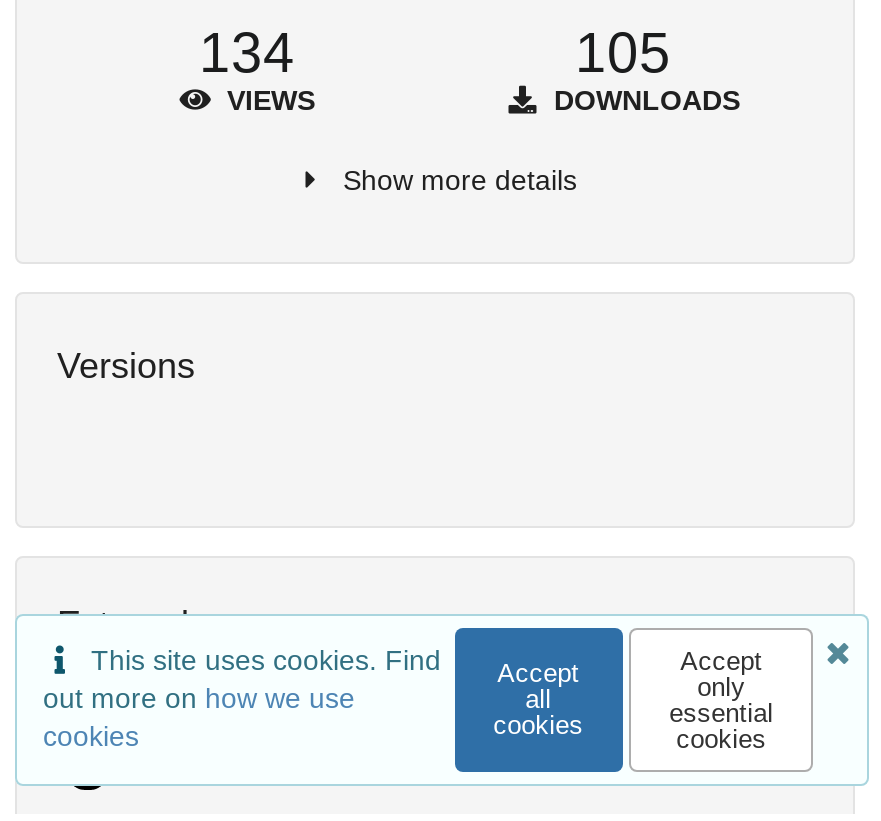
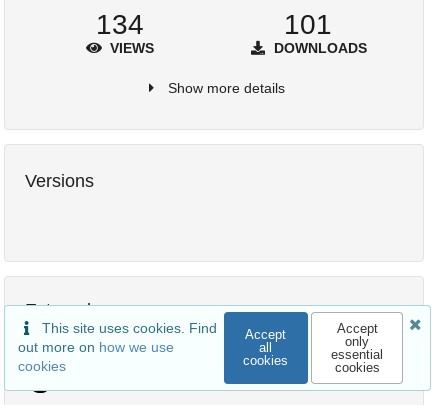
- 105
+ 101
